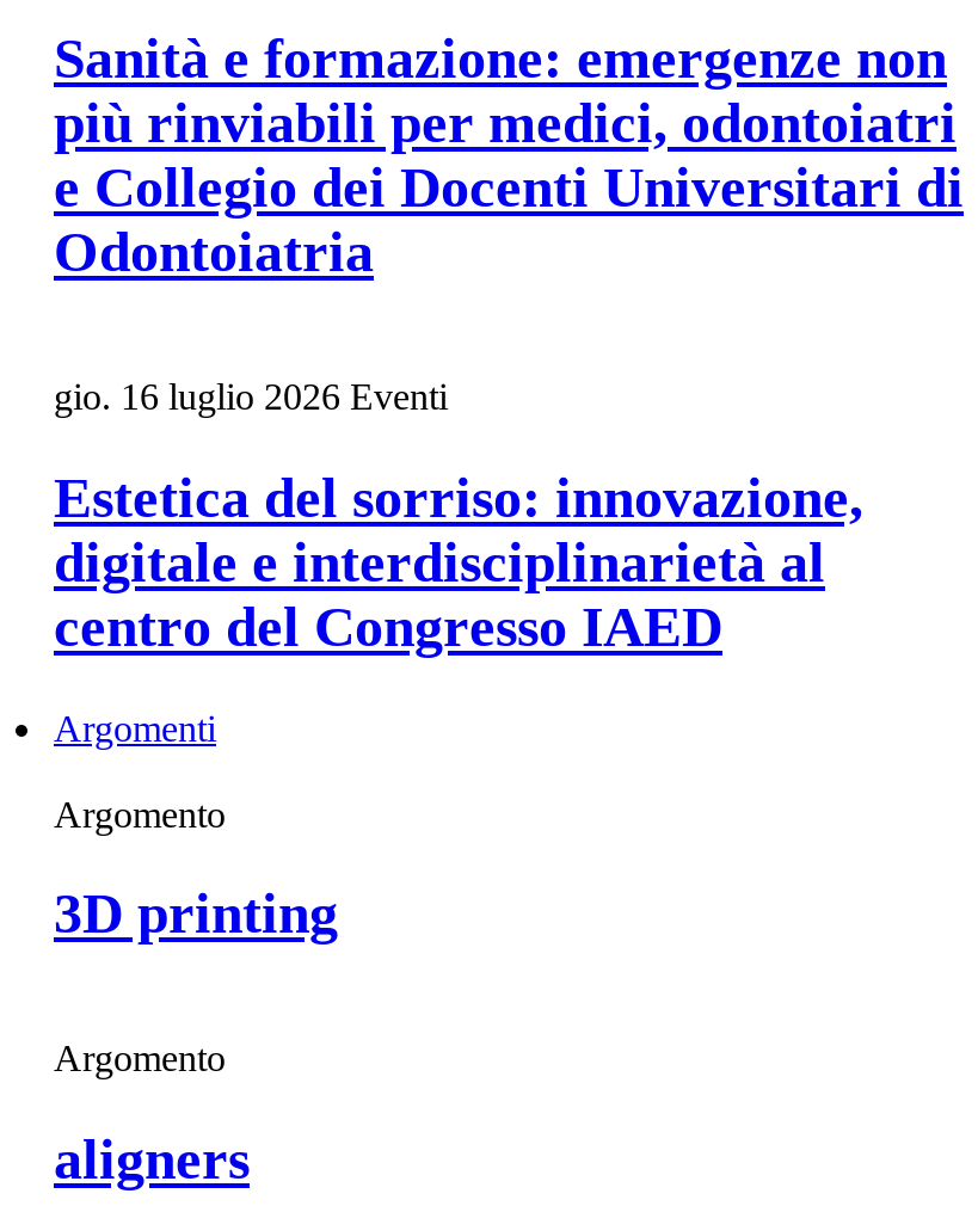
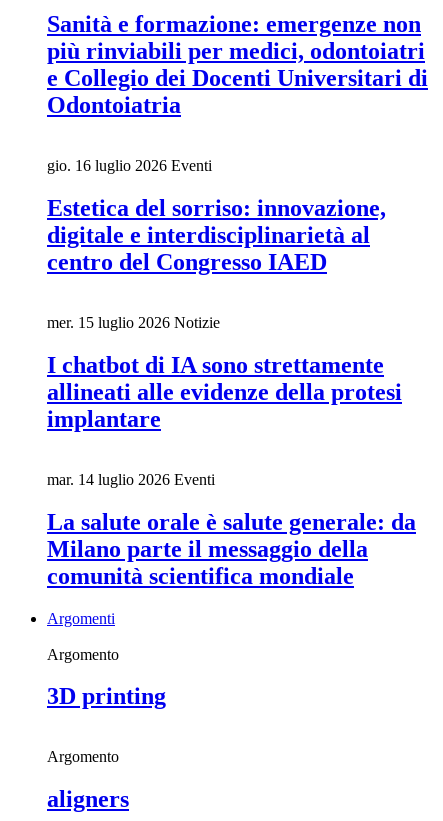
+ mer. 15 luglio 2026 Notizie
+ I chatbot di IA sono strettamente
+ allineati alle evidenze della protesi
+ implantare
+ mar. 14 luglio 2026 Eventi
+ La salute orale è salute generale: da
+ Milano parte il messaggio della
+ comunità scientifica mondiale
